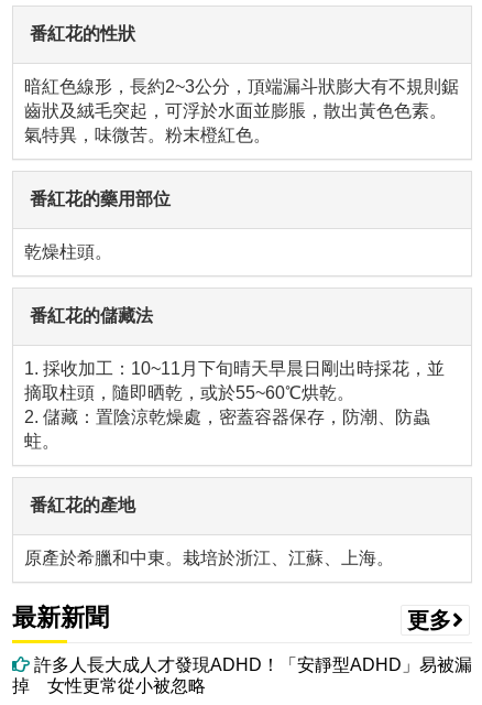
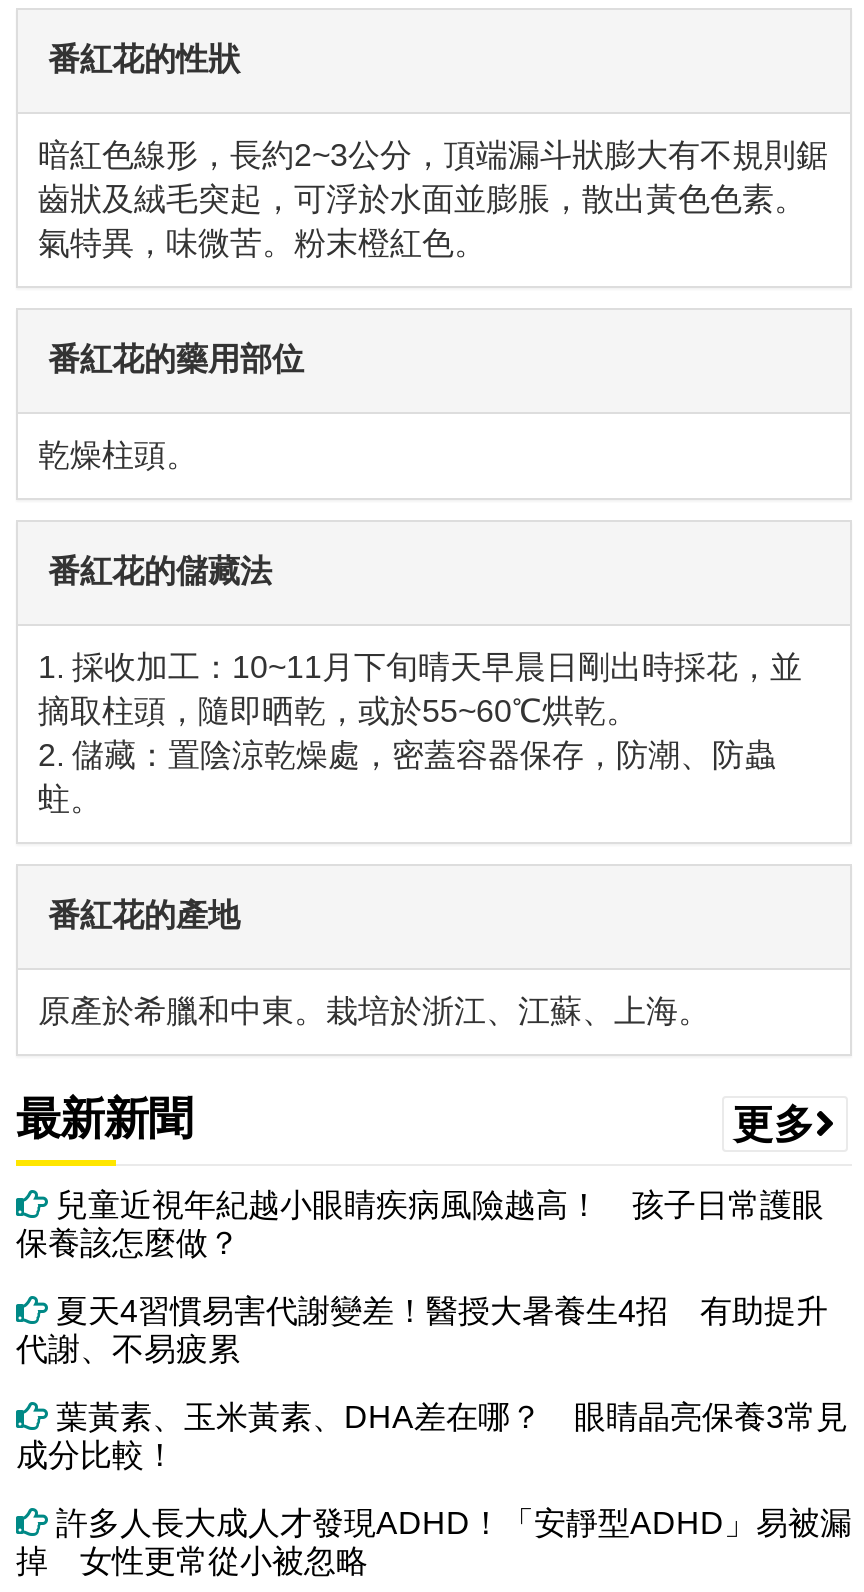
+ 兒童近視年紀越小眼睛疾病風險越高！ 孩子日常護眼
+ 保養該怎麼做？
+ 夏天4習慣易害代謝變差！醫授大暑養生4招 有助提升
+ 代謝、不易疲累
+ 葉黃素、玉米黃素、DHA差在哪？ 眼睛晶亮保養3常見
+ 成分比較！
